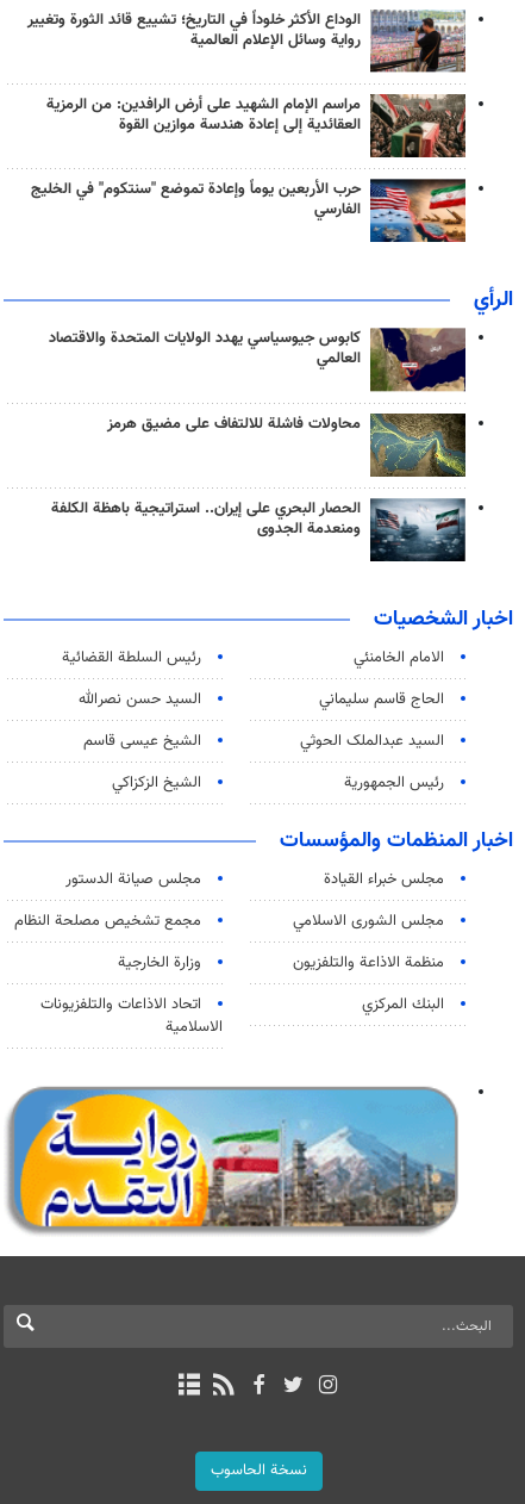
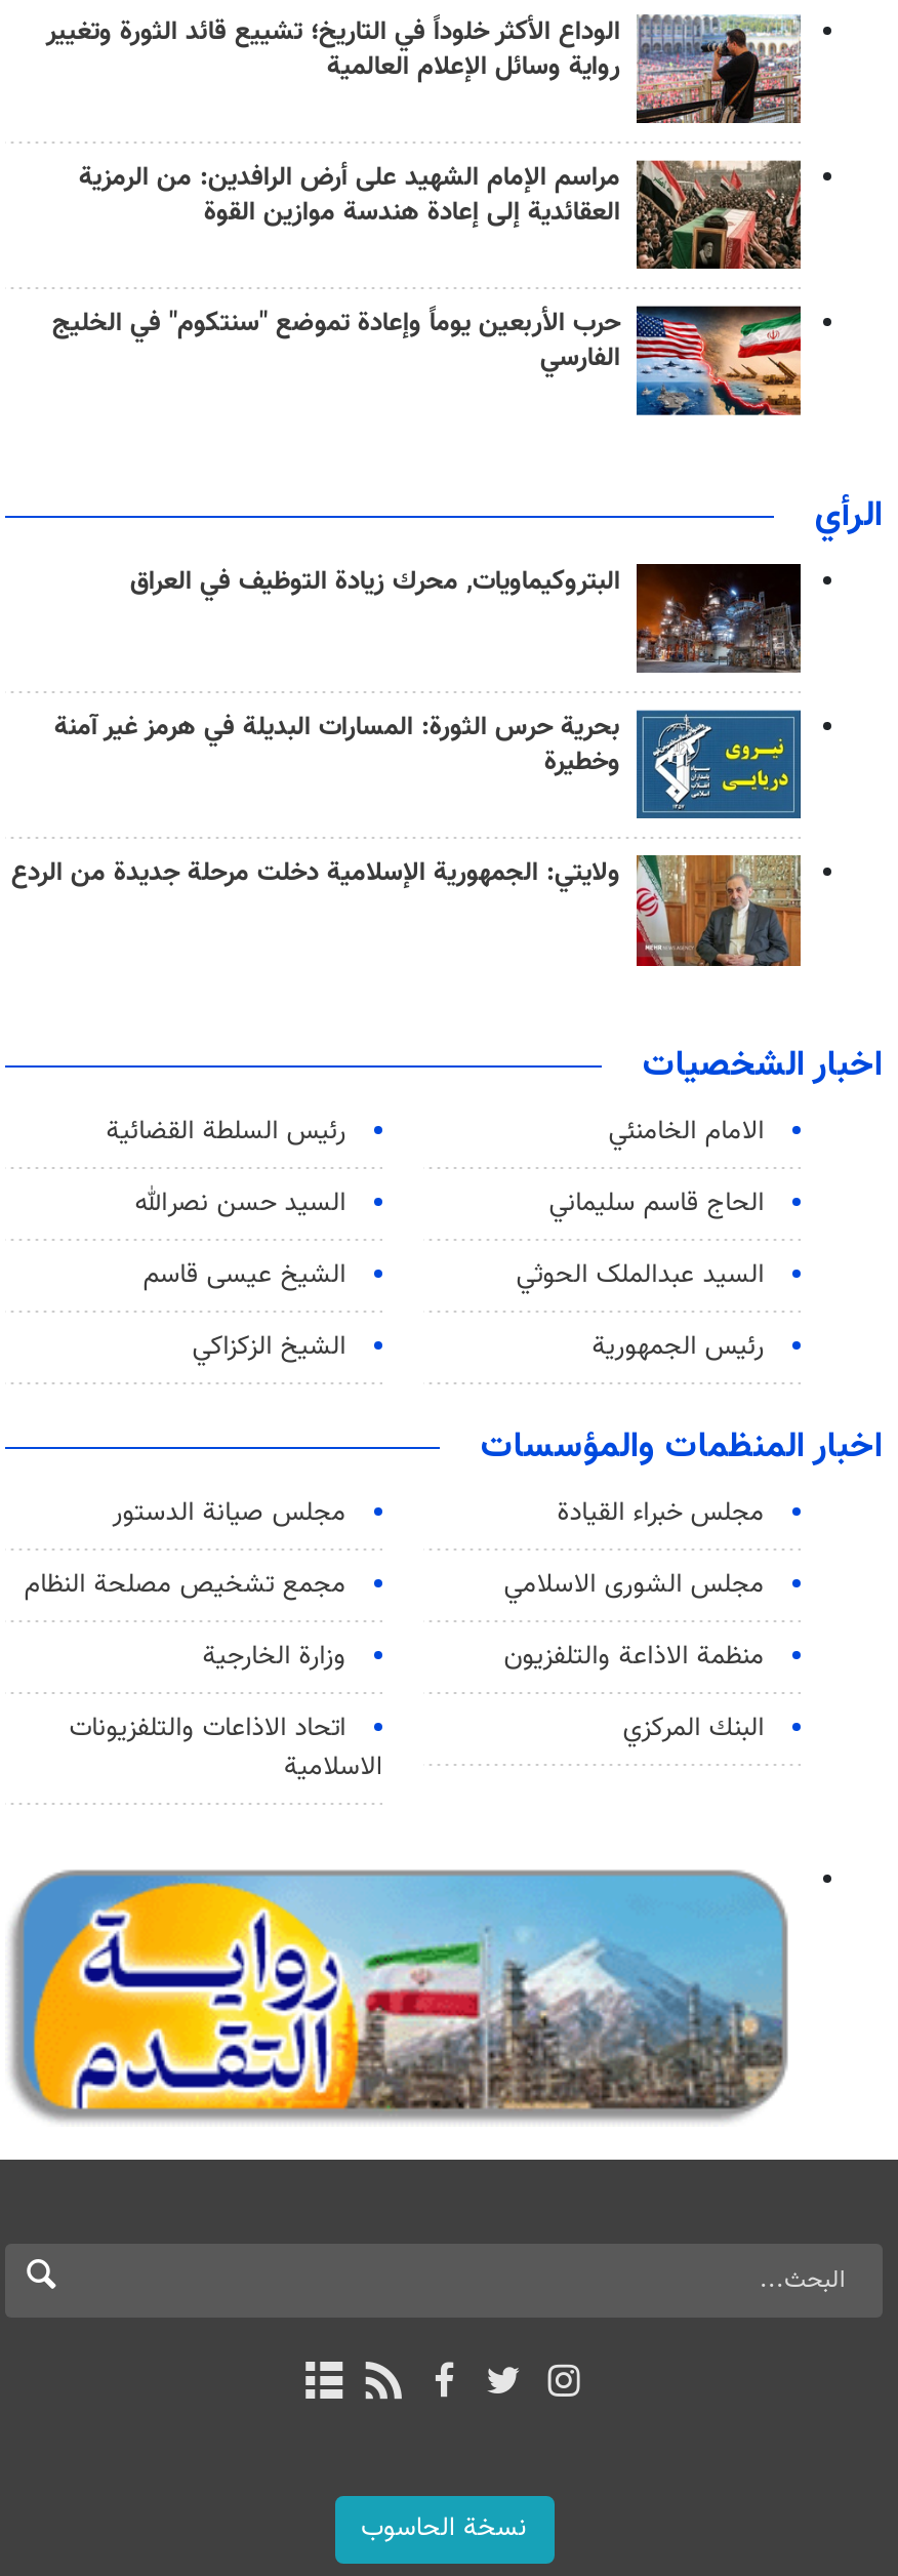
- [image]
- كابوس جيوسياسي يهدد الولايات المتحدة والاقتصاد
- العالمي
+ [image]
+ البتروكيماويات, محرك زيادة التوظيف في العراق

- [image]
- محاولات فاشلة للالتفاف على مضيق هرمز
+ [image]
+ بحرية حرس الثورة: المسارات البديلة في هرمز غير آمنة
+ وخطيرة

- [image]
- الحصار البحري على إيران.. استراتيجية باهظة الكلفة
- ومنعدمة الجدوى
+ [image]
+ ولايتي: الجمهورية الإسلامية دخلت مرحلة جديدة من الردع
